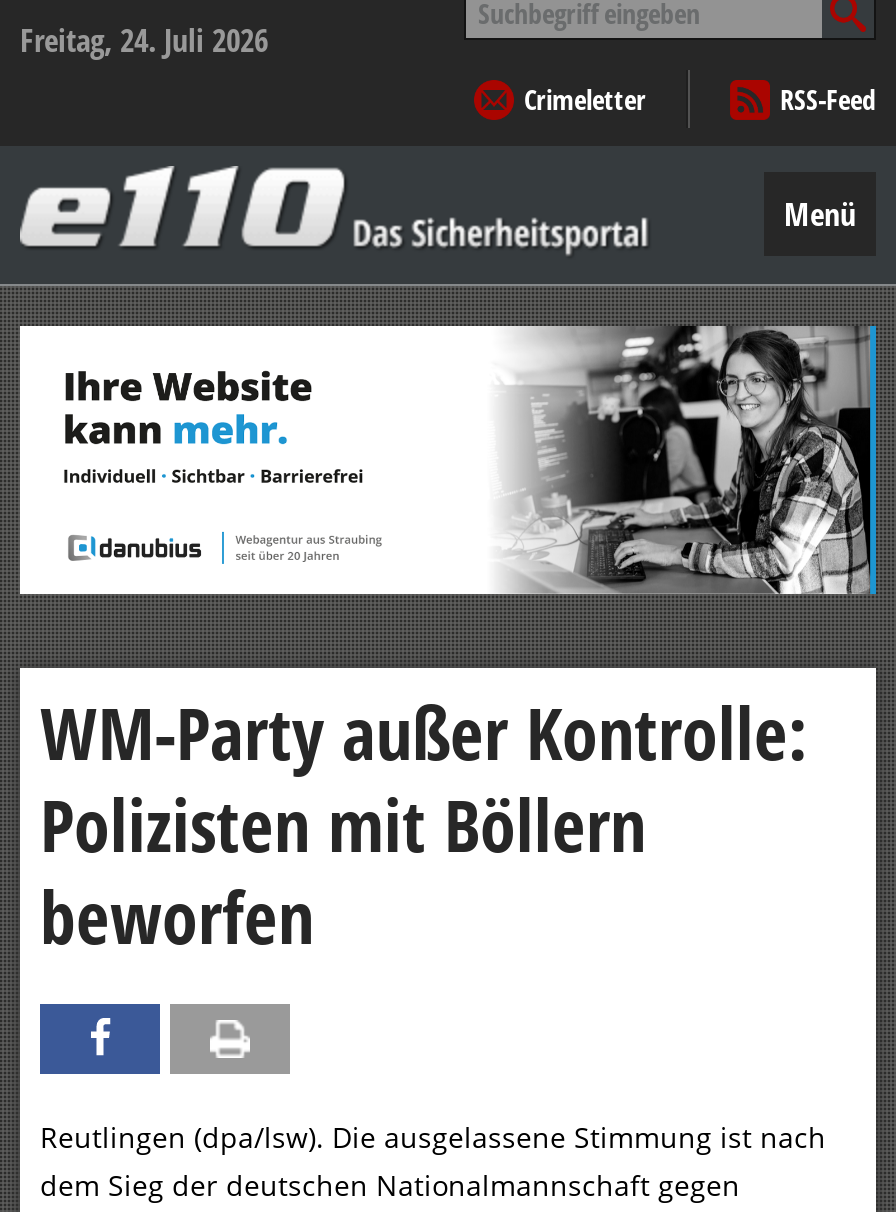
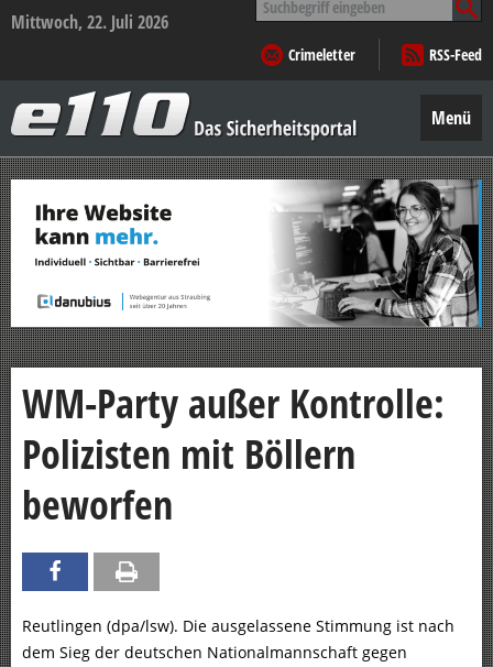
- Freitag, 24. Juli 2026
+ Mittwoch, 22. Juli 2026
